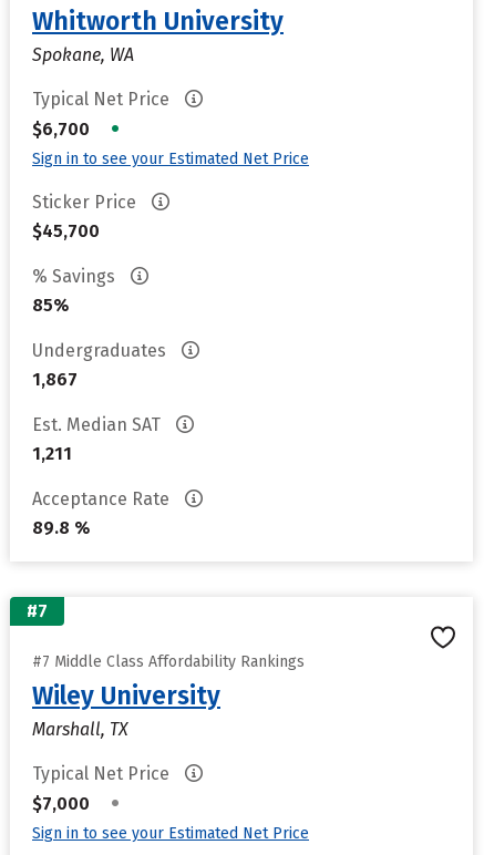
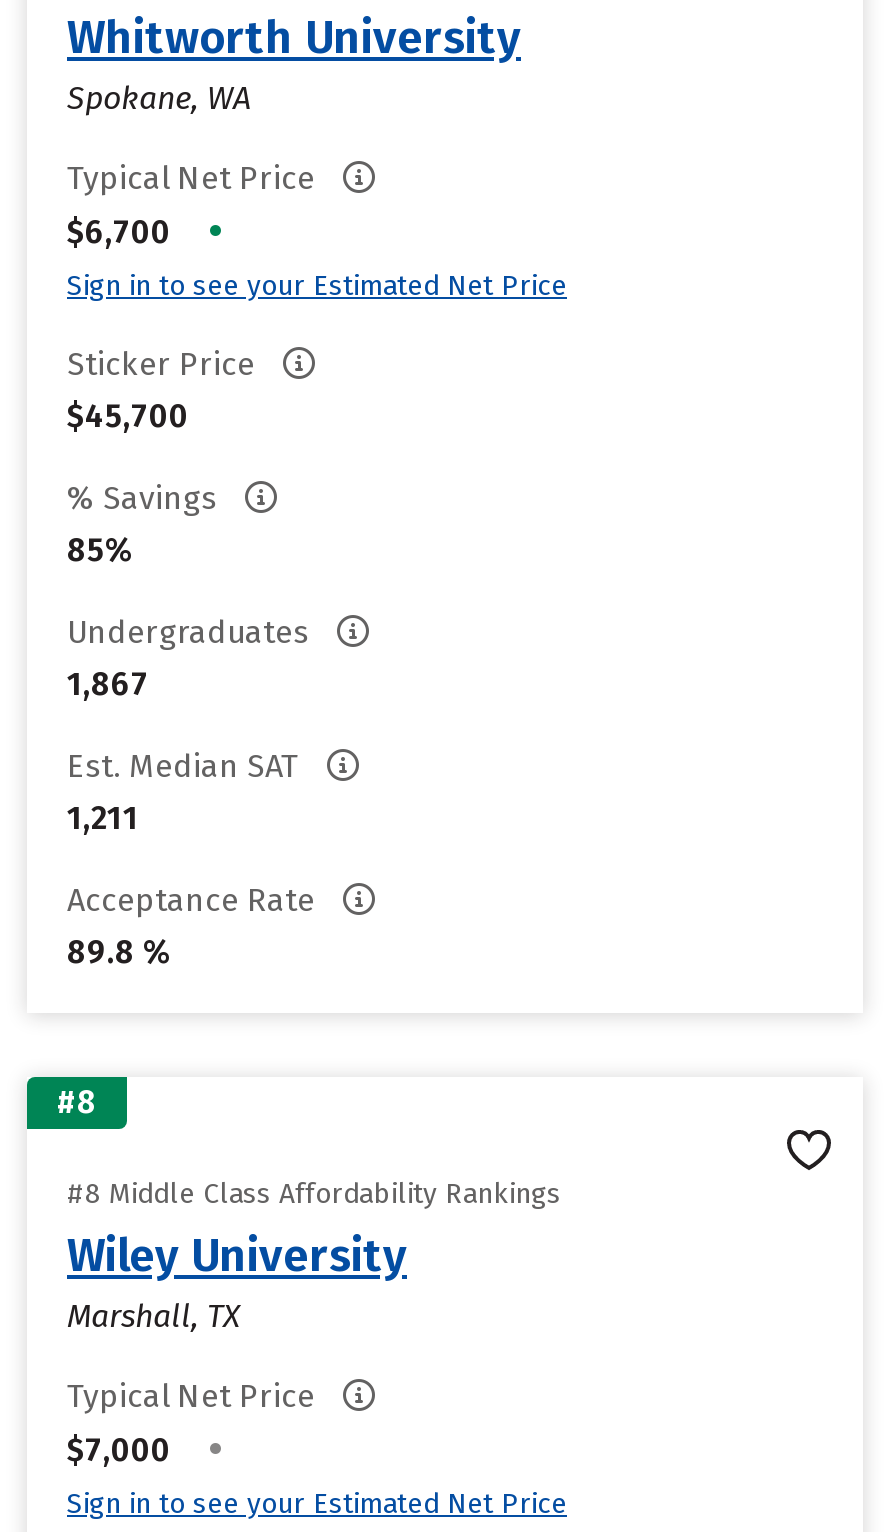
- #7
+ #8

- #7 Middle Class Affordability Rankings
+ #8 Middle Class Affordability Rankings
